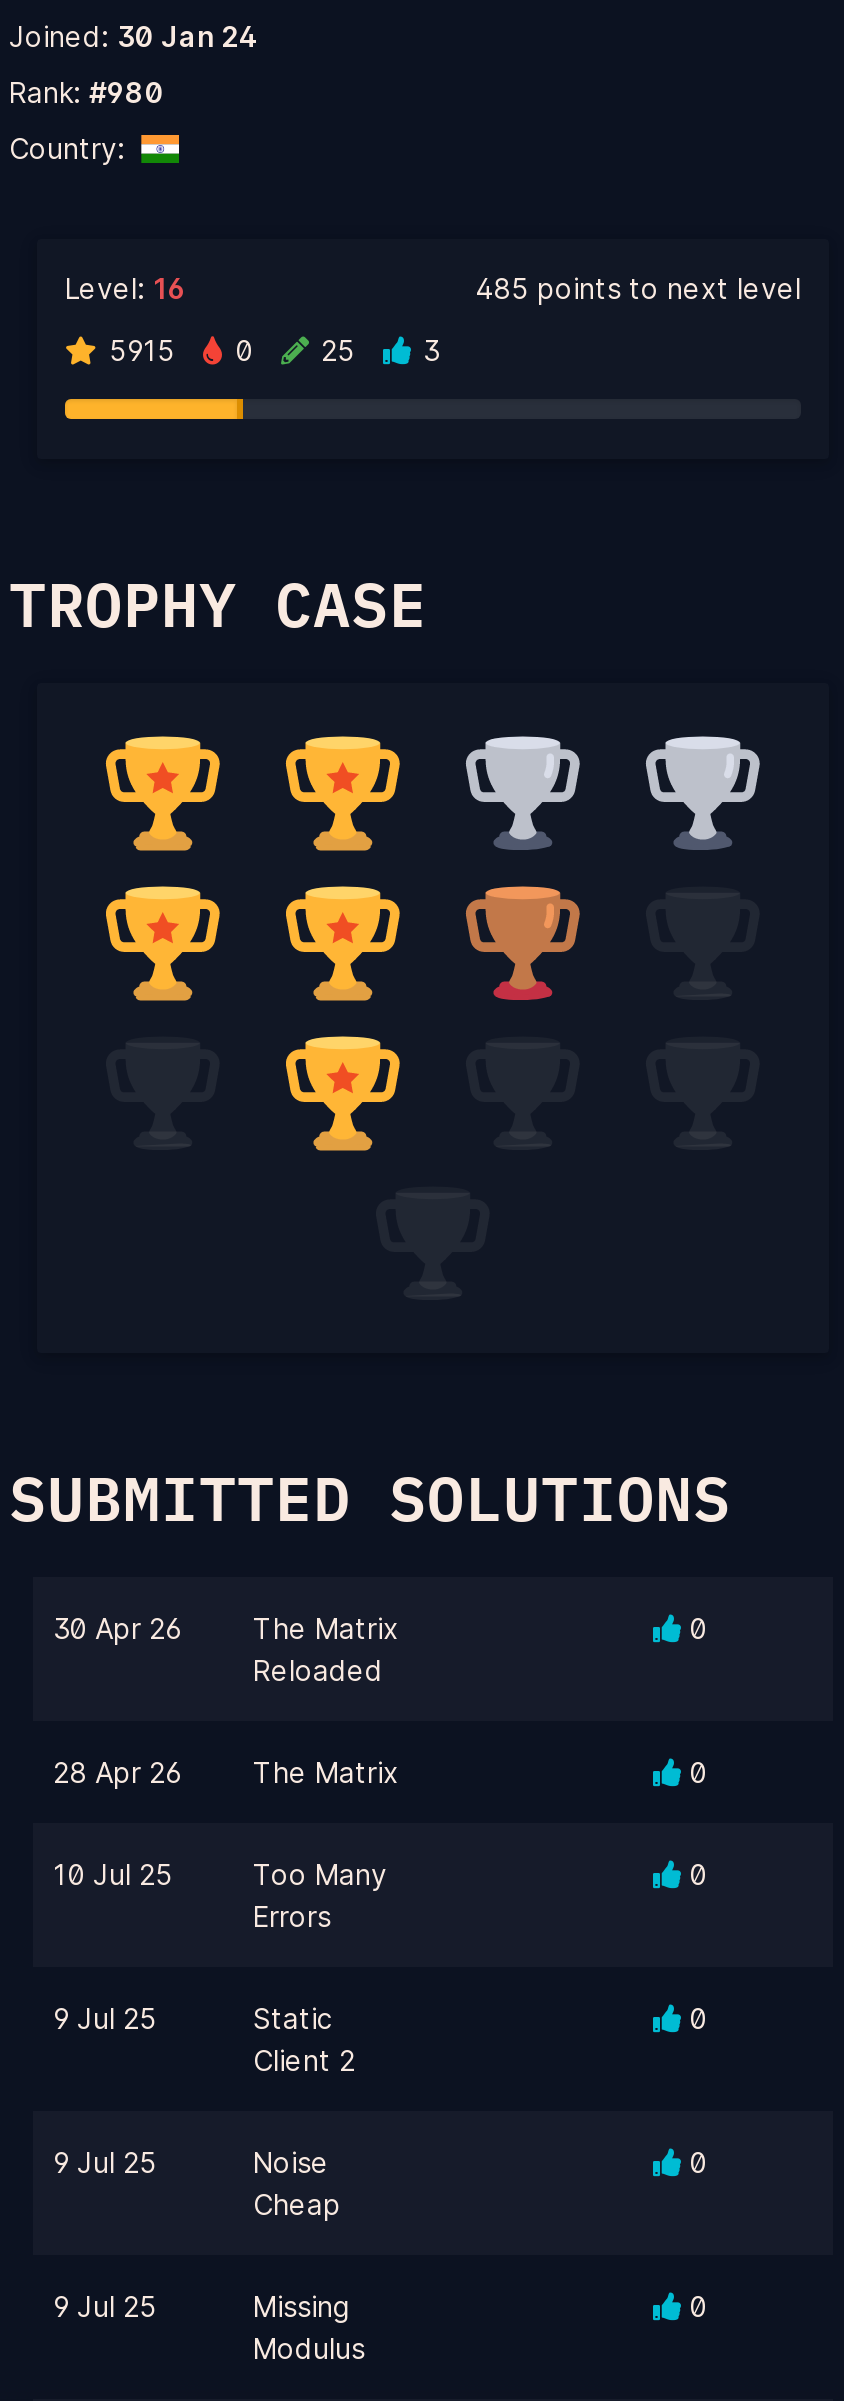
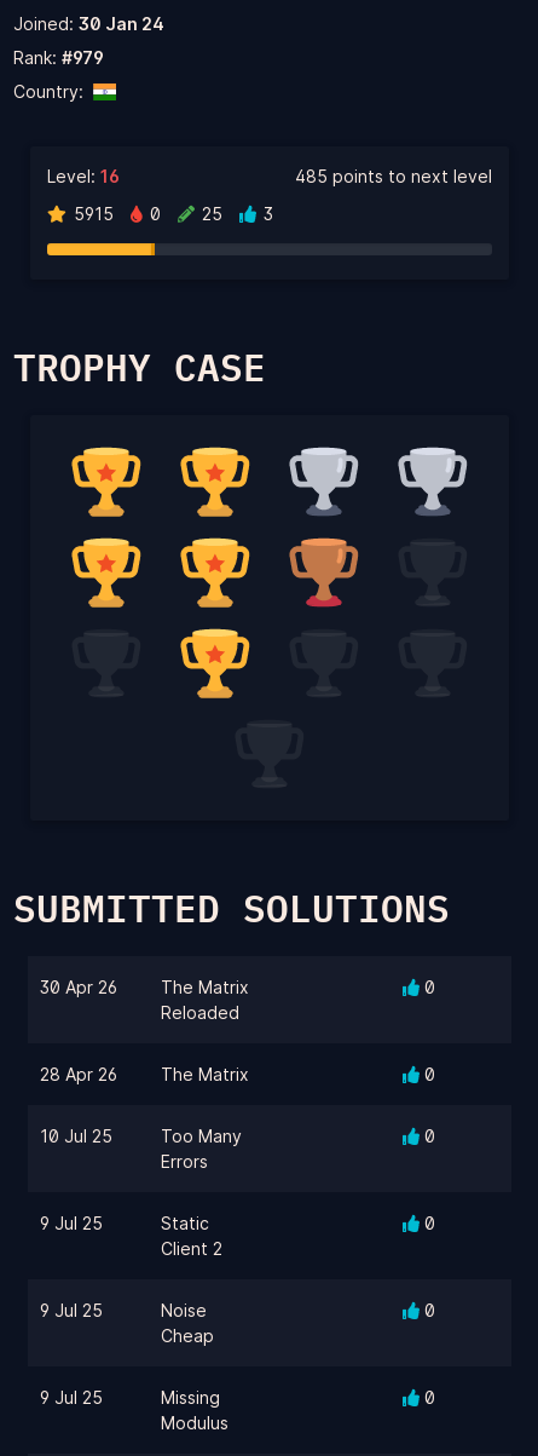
- Rank: #980
+ Rank: #979
